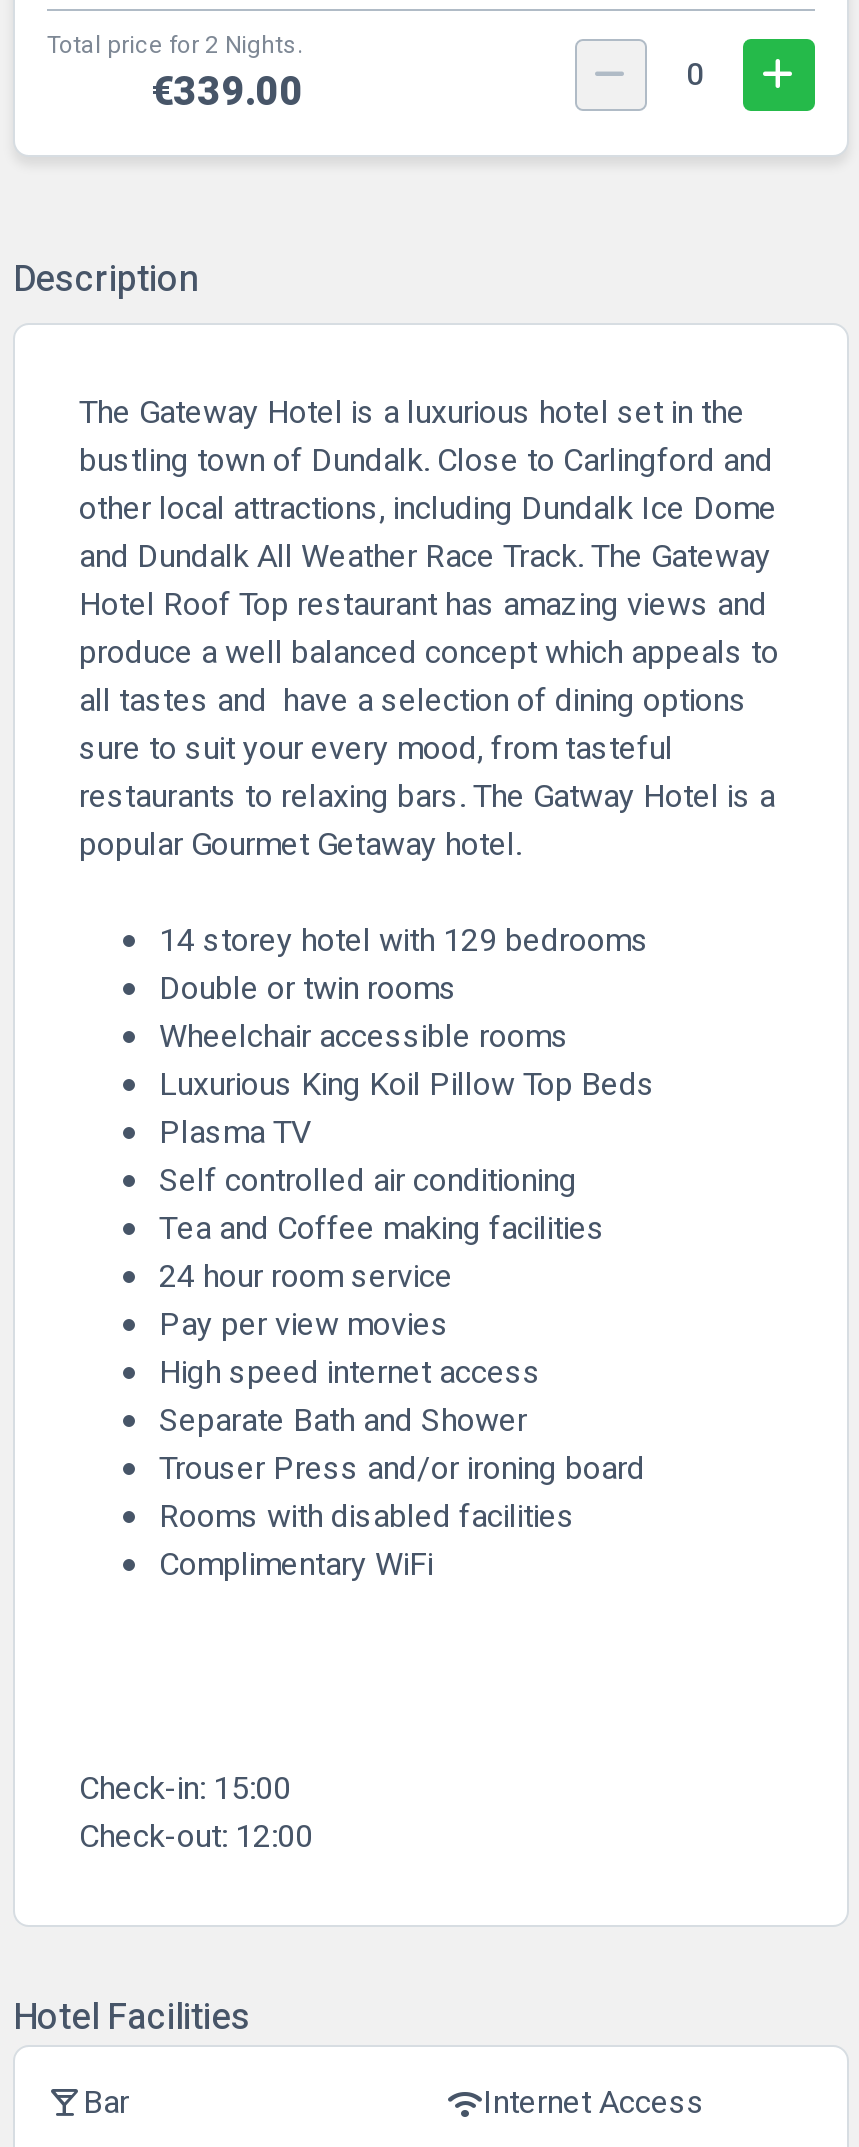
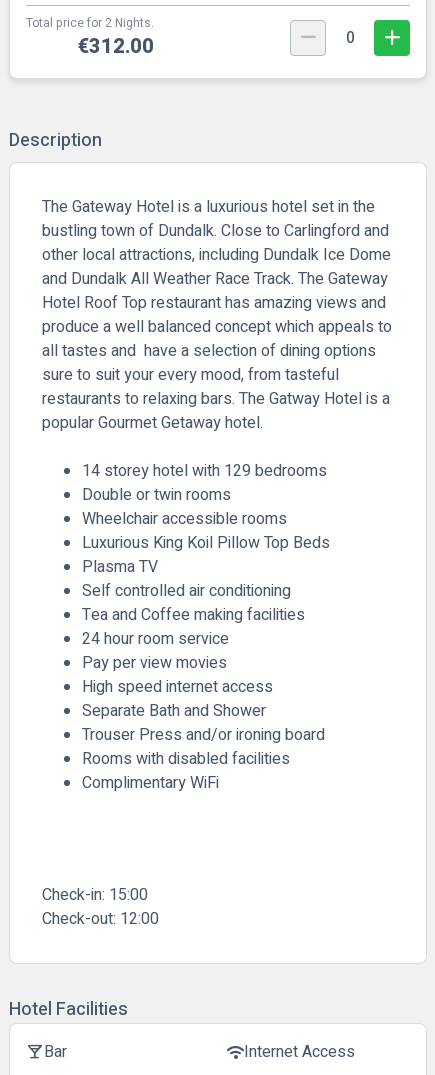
- €339.00
+ €312.00
